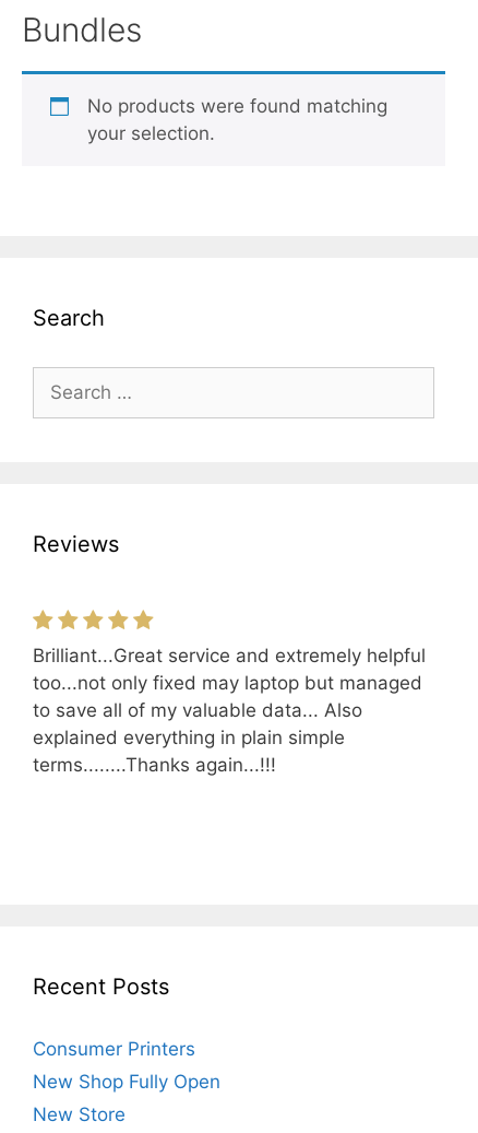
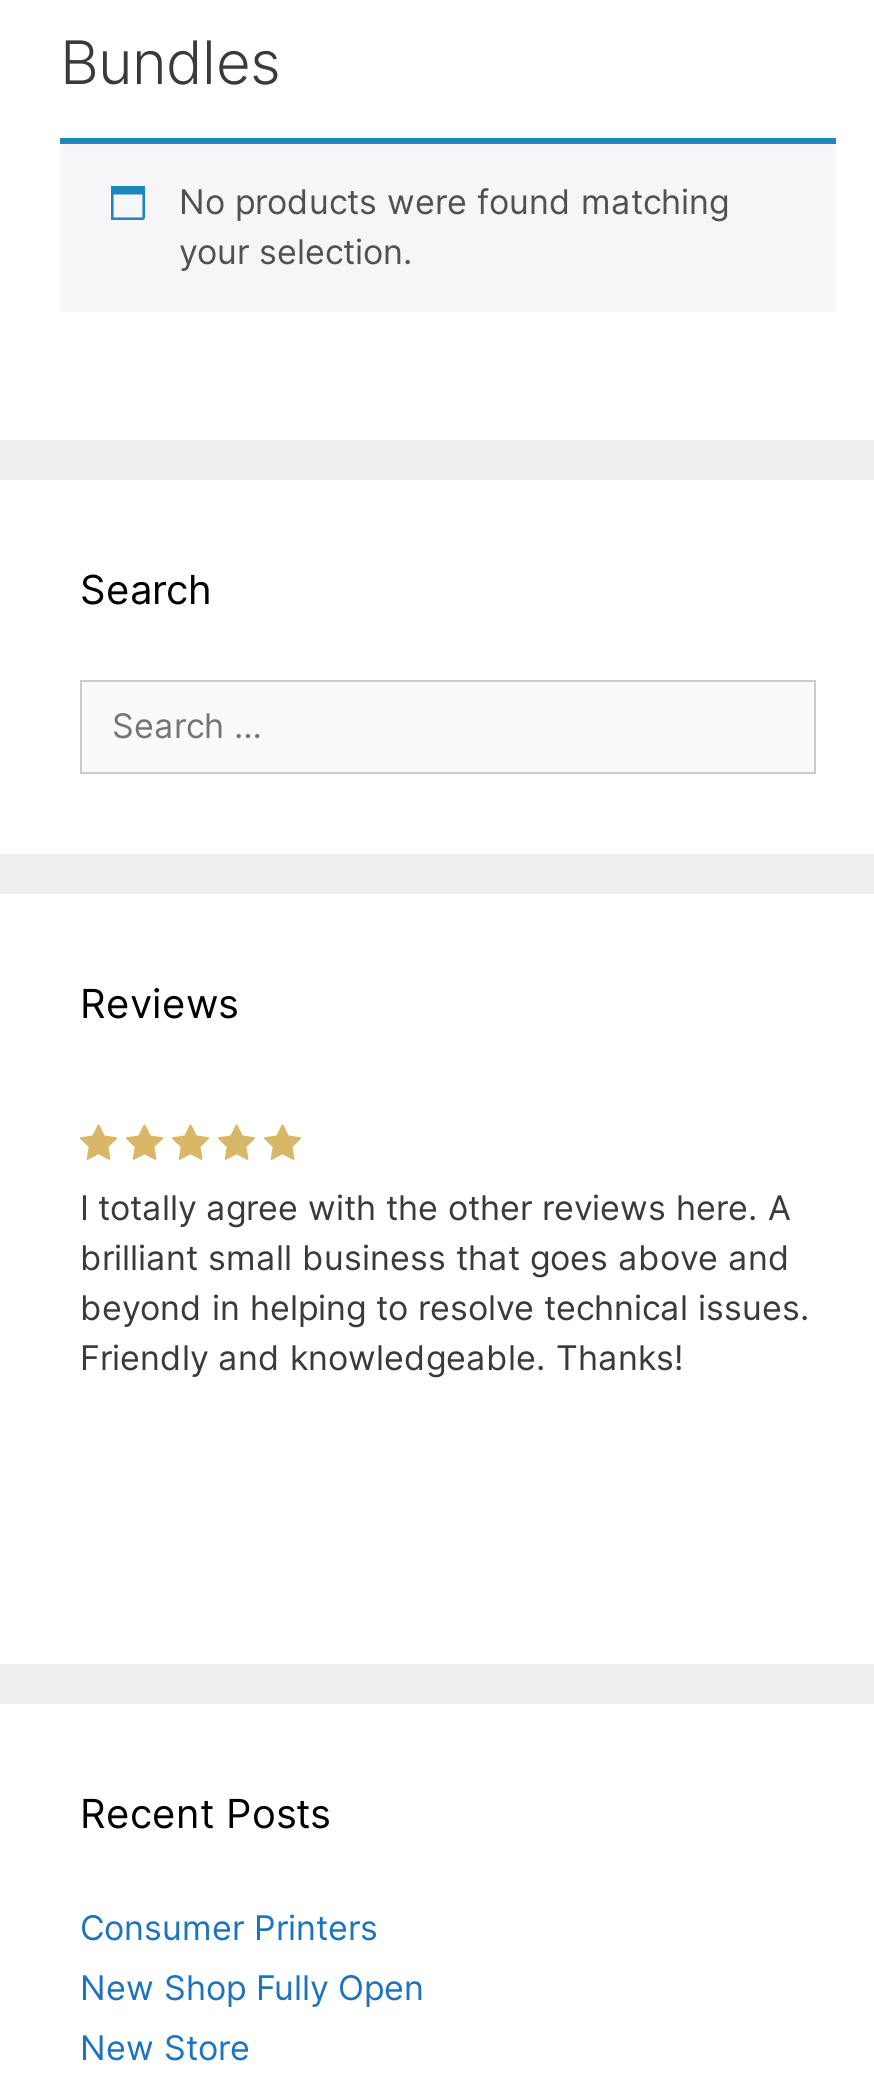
- Brilliant...Great service and extremely helpful
- too...not only fixed may laptop but managed
- to save all of my valuable data... Also
- explained everything in plain simple
- terms........Thanks again...!!!
+ I totally agree with the other reviews here. A
+ brilliant small business that goes above and
+ beyond in helping to resolve technical issues.
+ Friendly and knowledgeable. Thanks!
